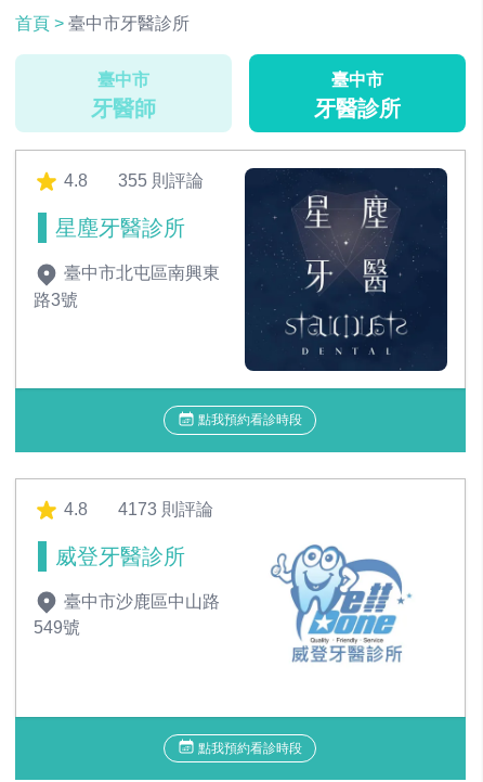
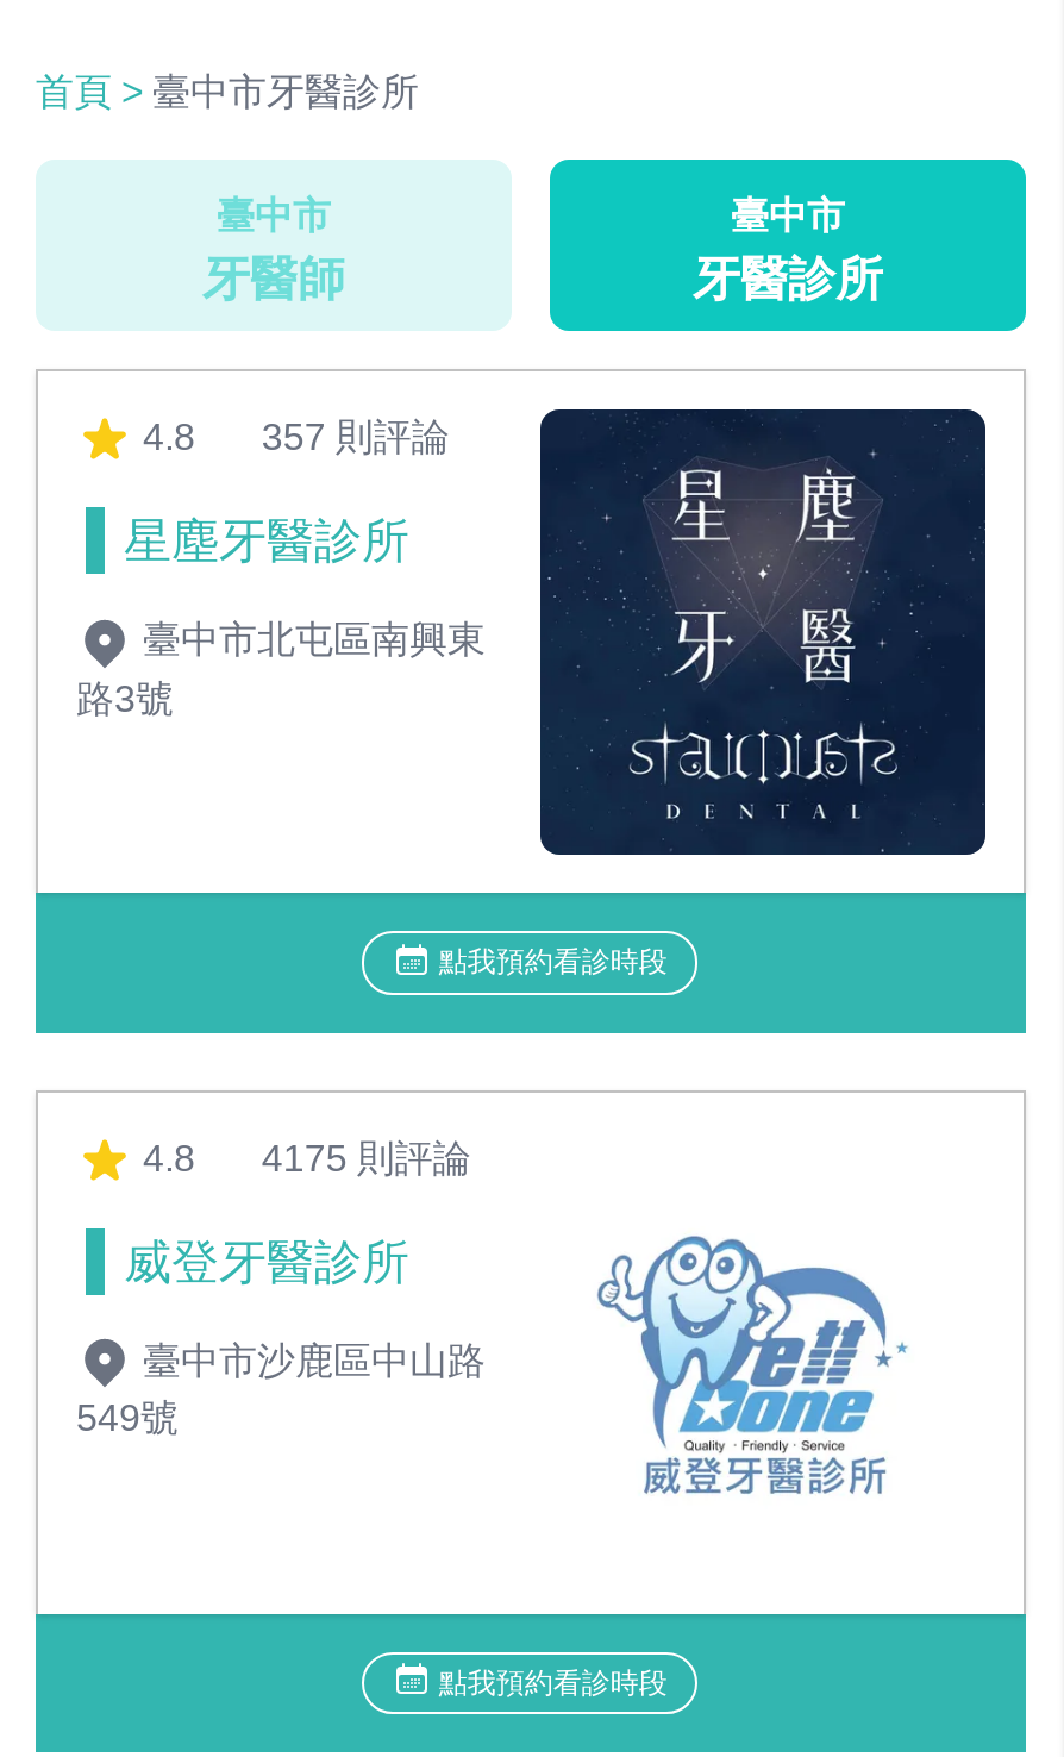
- 4.8 355 則評論
+ 4.8 357 則評論

- 4.8 4173 則評論
+ 4.8 4175 則評論
